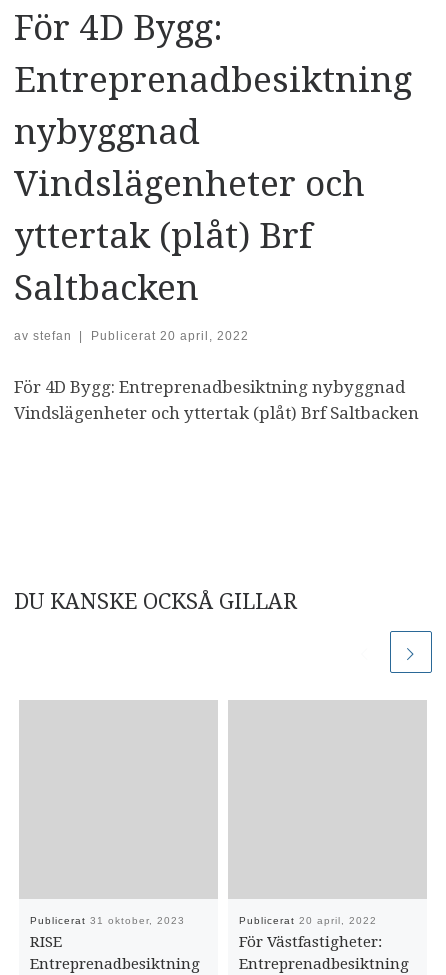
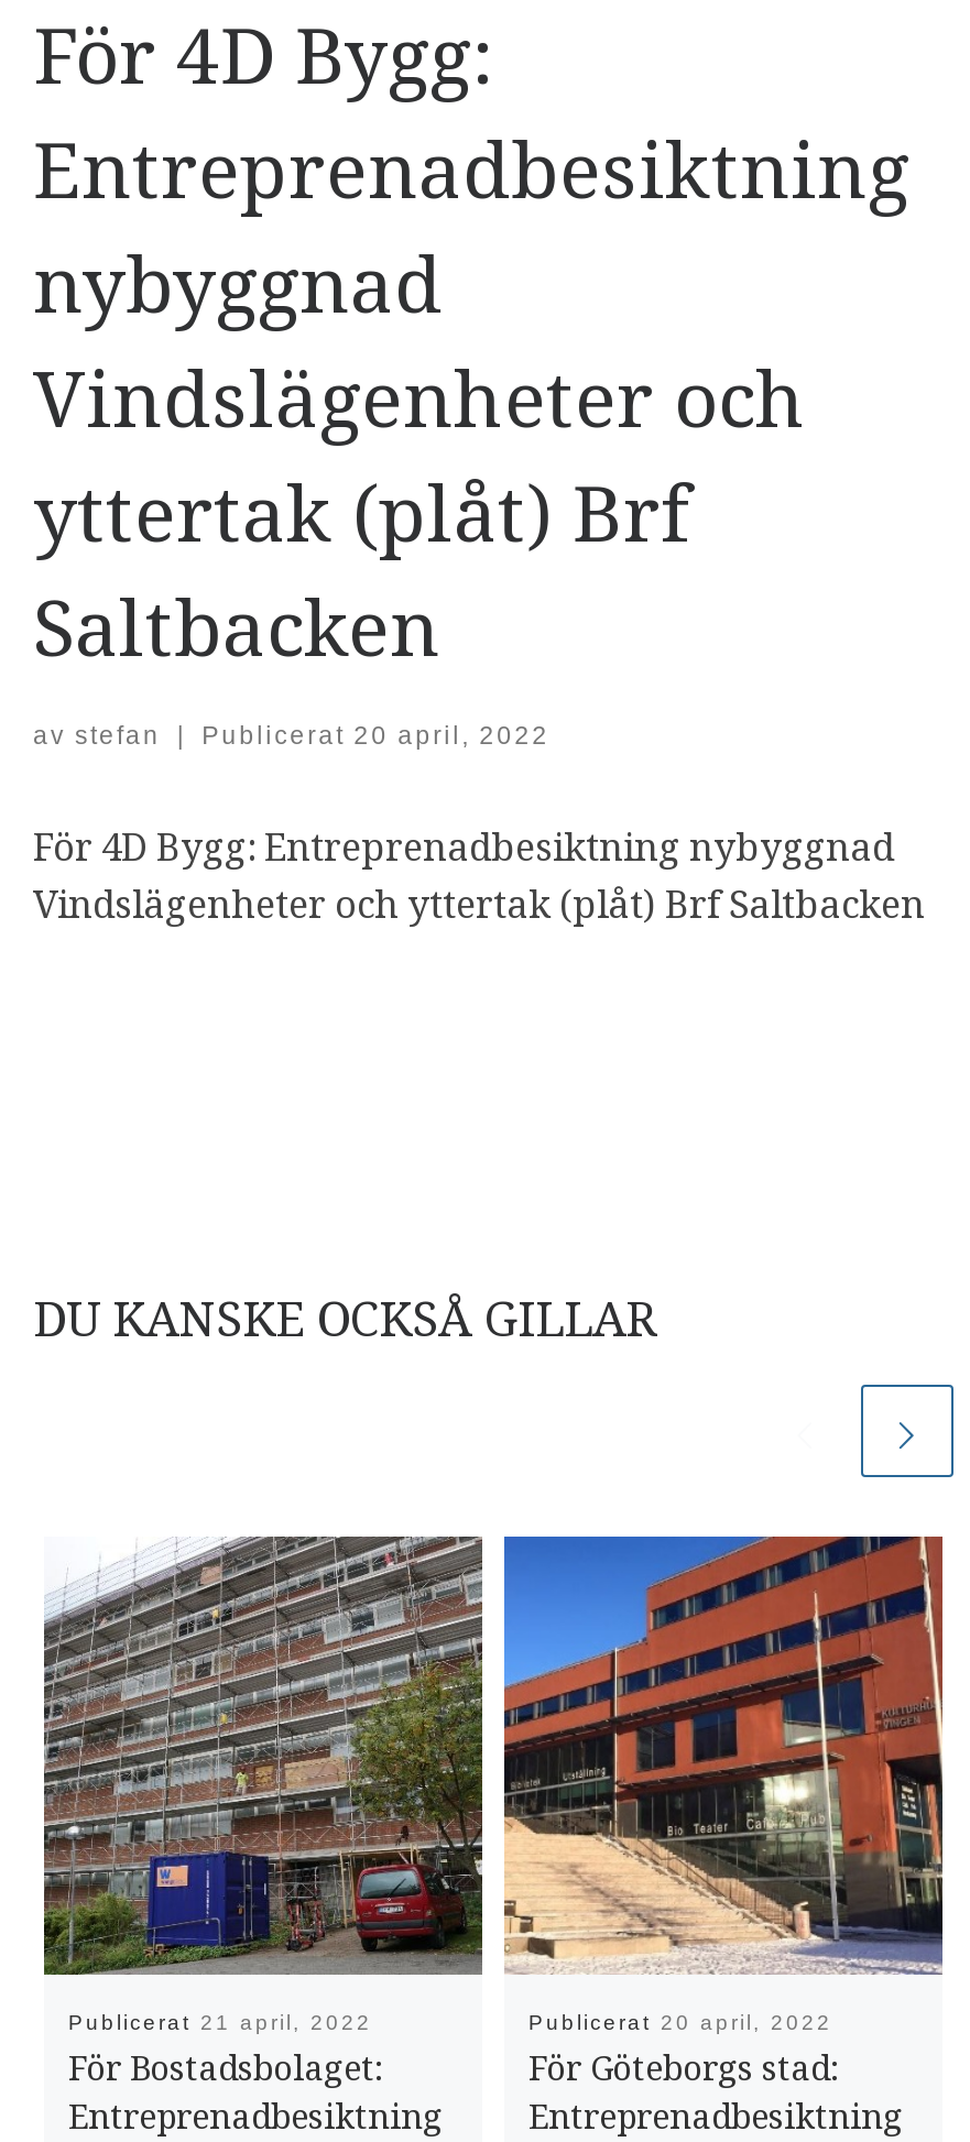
+ [image]

+ [image]

- Publicerat 31 oktober, 2023
- RISE
+ Publicerat 21 april, 2022
+ För Bostadsbolaget:

- För Västfastigheter:
+ För Göteborgs stad:
